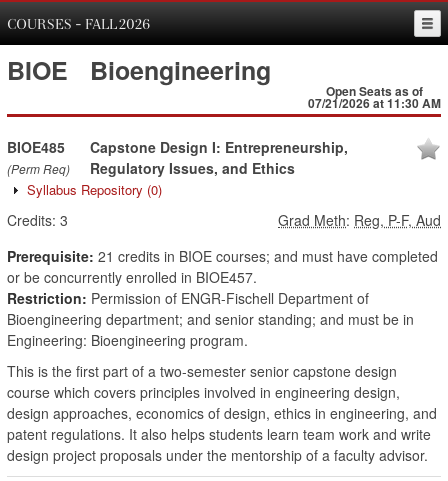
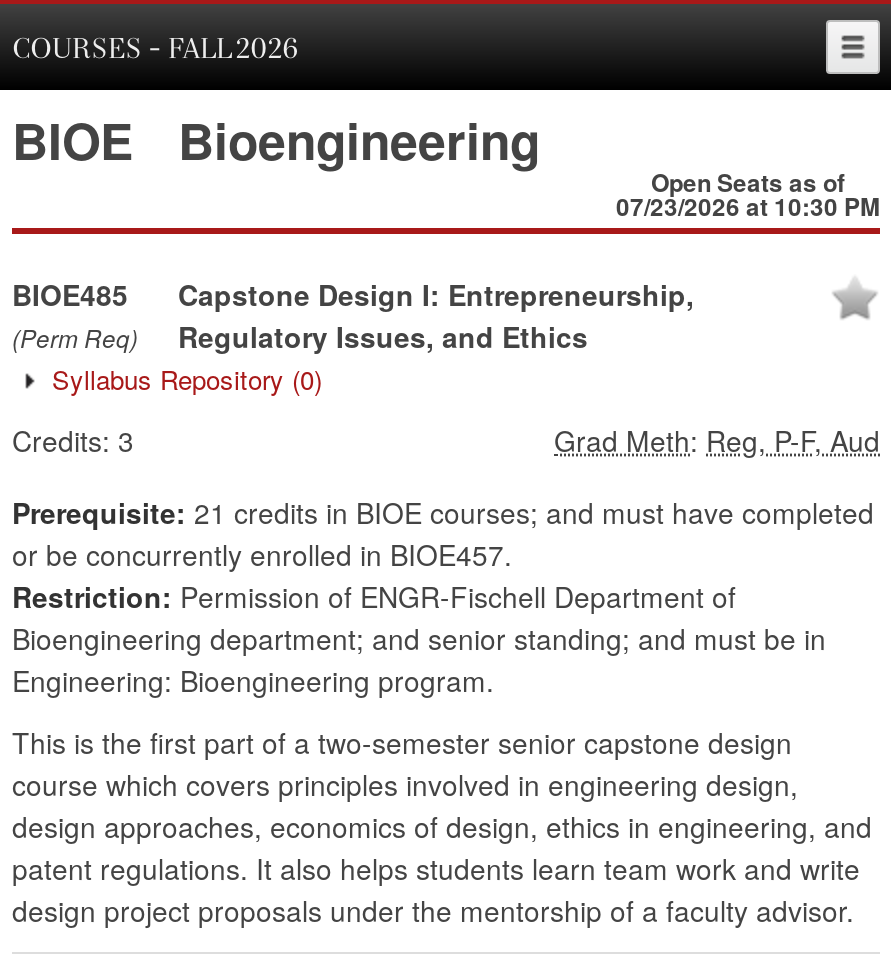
- 07/21/2026 at 11:30 AM
+ 07/23/2026 at 10:30 PM
